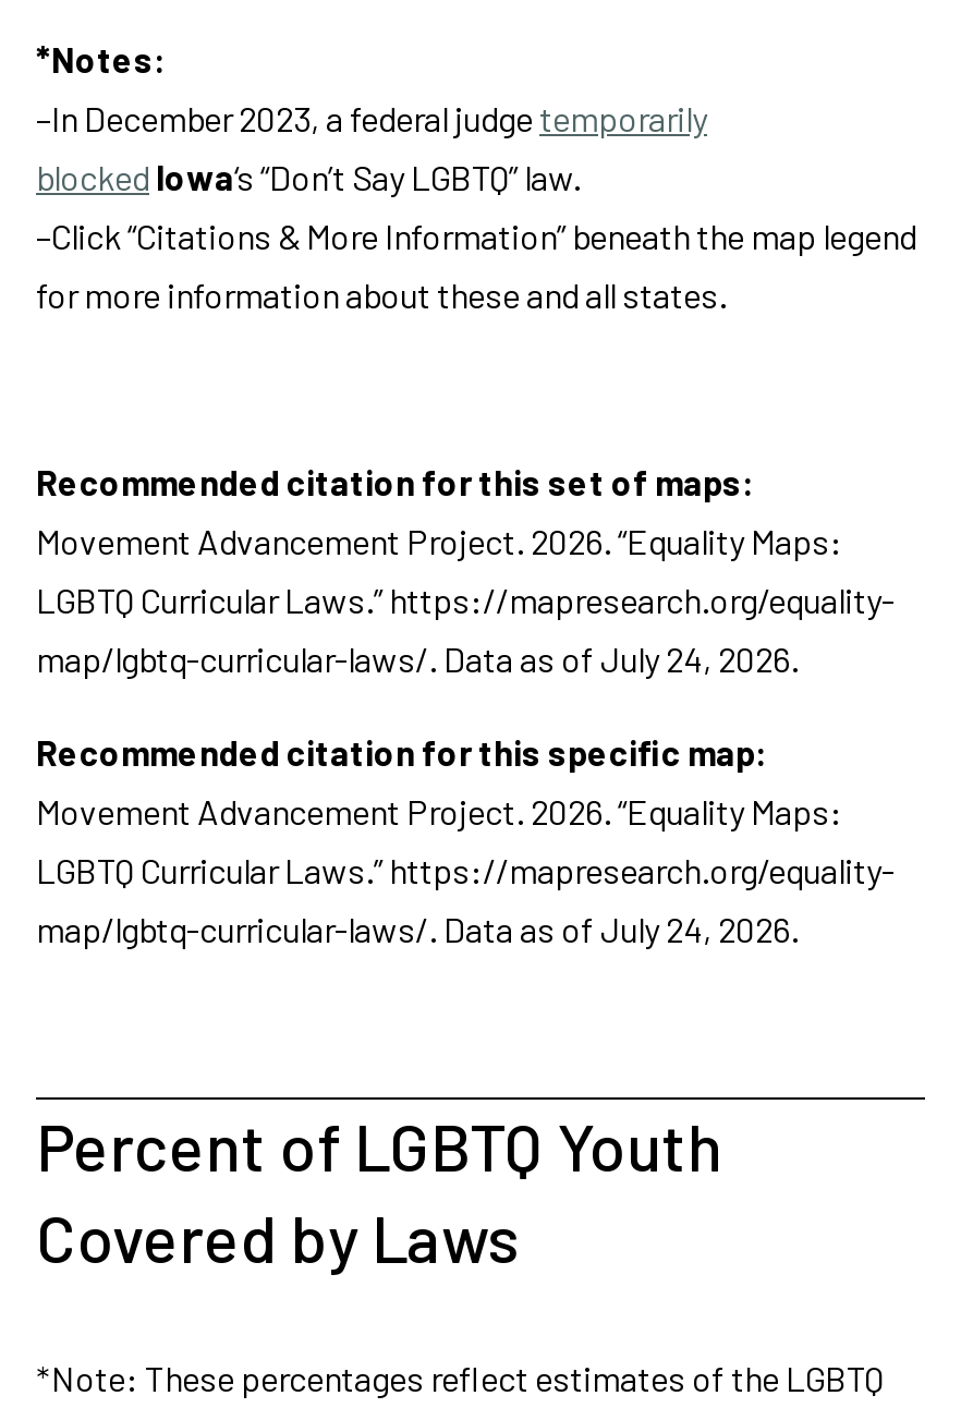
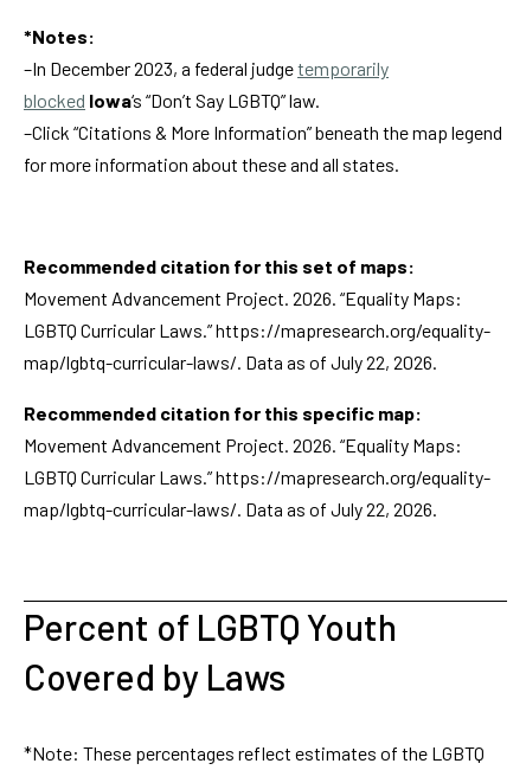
- map/lgbtq-curricular-laws/. Data as of July 24, 2026.
+ map/lgbtq-curricular-laws/. Data as of July 22, 2026.

- map/lgbtq-curricular-laws/. Data as of July 24, 2026.
+ map/lgbtq-curricular-laws/. Data as of July 22, 2026.
